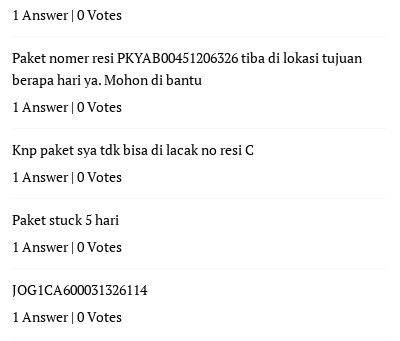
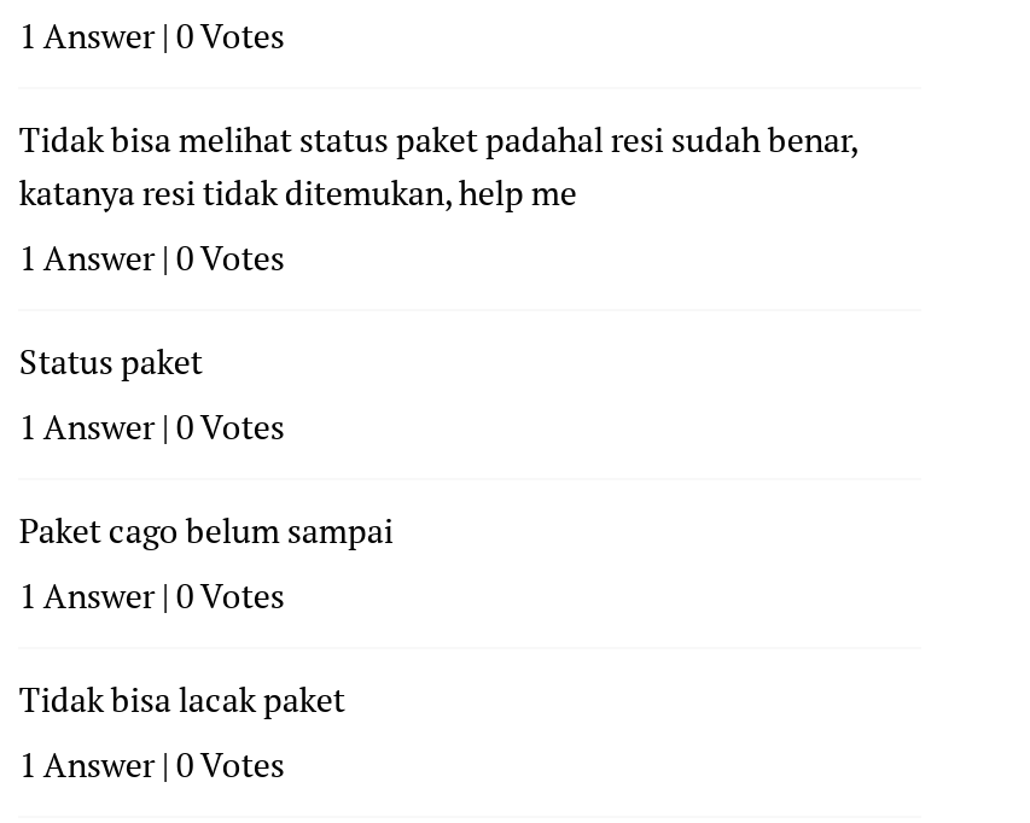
- Paket nomer resi PKYAB00451206326 tiba di lokasi tujuan
- berapa hari ya. Mohon di bantu
+ Tidak bisa melihat status paket padahal resi sudah benar,
+ katanya resi tidak ditemukan, help me

- Knp paket sya tdk bisa di lacak no resi C
+ Status paket

- Paket stuck 5 hari
+ Paket cago belum sampai

- JOG1CA600031326114
+ Tidak bisa lacak paket
